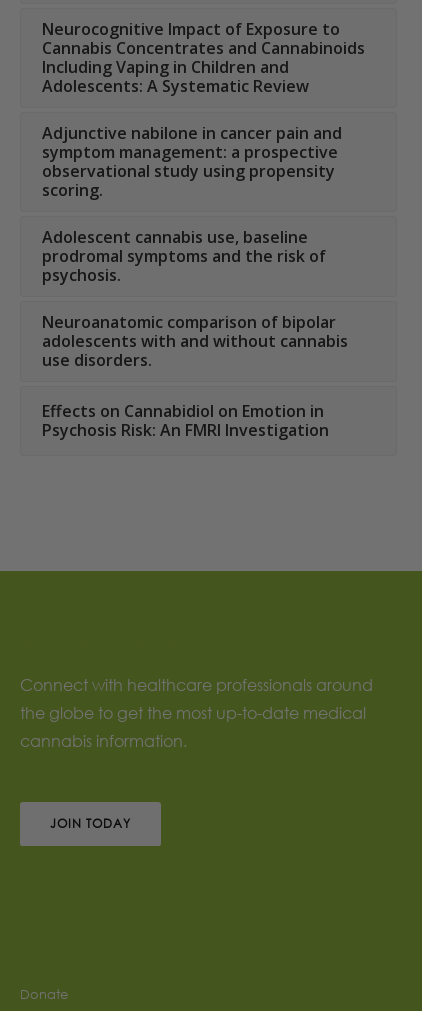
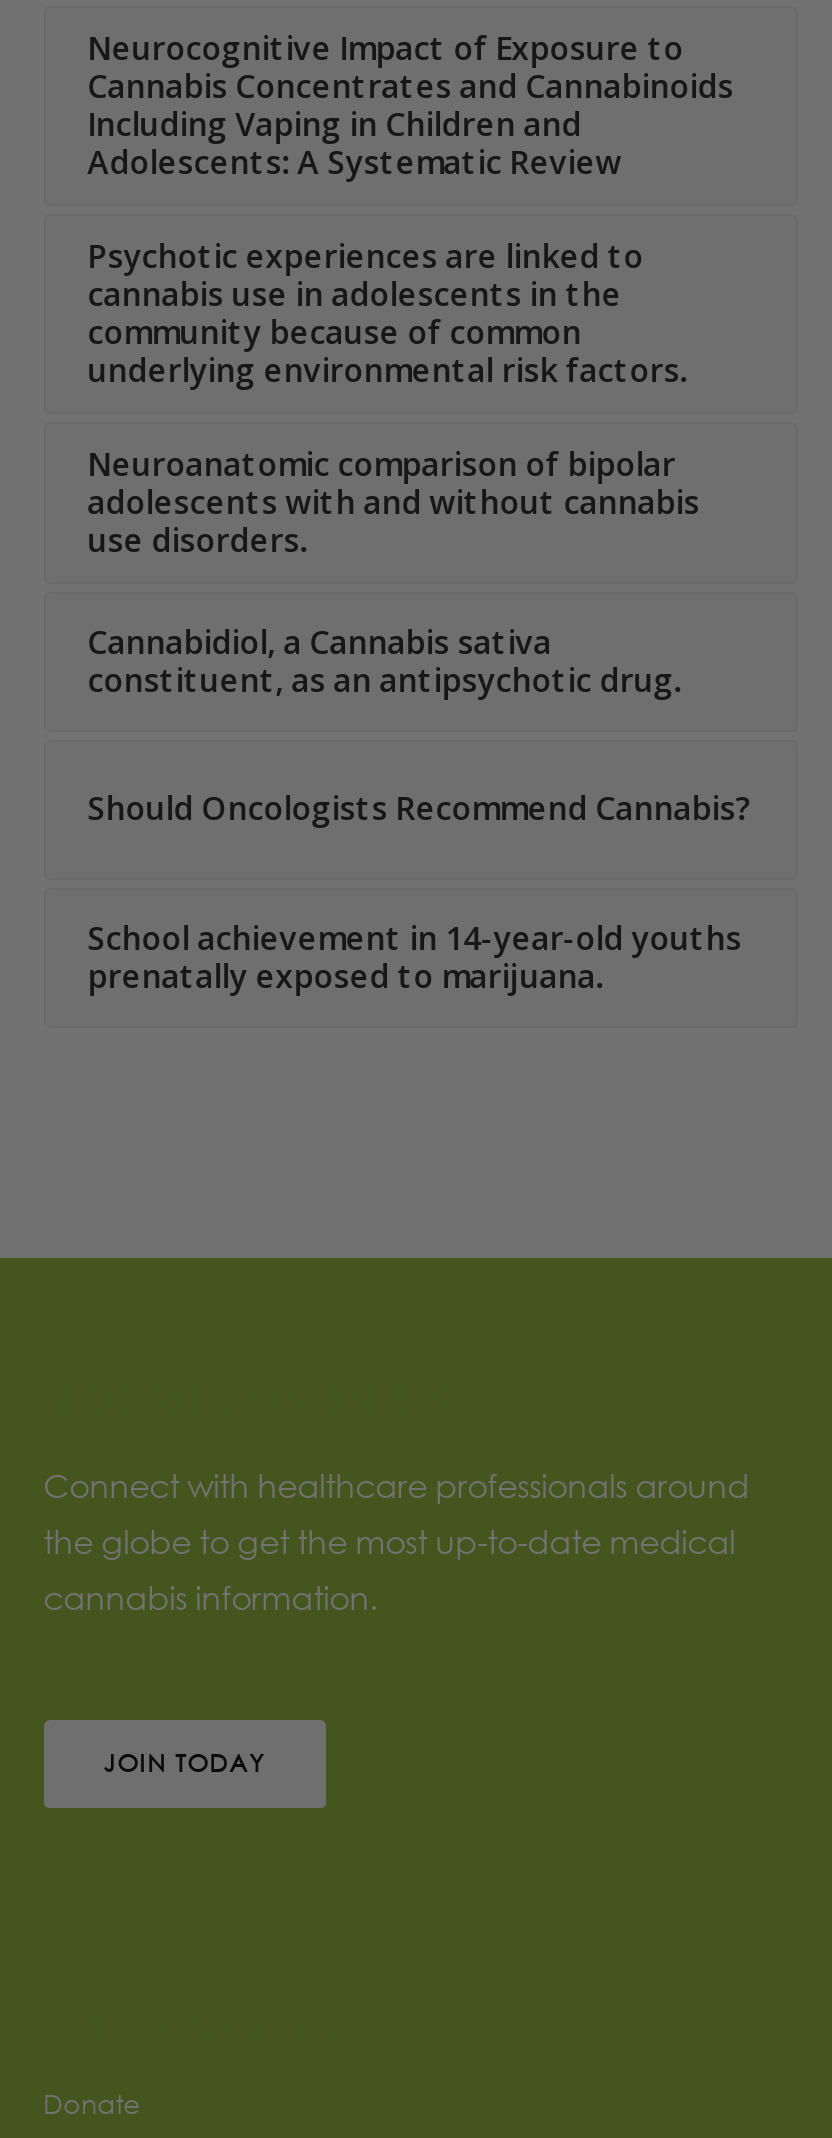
- Adjunctive nabilone in cancer pain and
- symptom management: a prospective
- observational study using propensity
- scoring.
- Adolescent cannabis use, baseline
- prodromal symptoms and the risk of
- psychosis.
+ Psychotic experiences are linked to
+ cannabis use in adolescents in the
+ community because of common
+ underlying environmental risk factors.

moved up: Neuroanatomic comparison of bipolar | adolescents with and without cannabis | use disorders.

- Effects on Cannabidiol on Emotion in
- Psychosis Risk: An FMRI Investigation
+ Cannabidiol, a Cannabis sativa
+ constituent, as an antipsychotic drug.
+ Should Oncologists Recommend Cannabis?
+ School achievement in 14-year-old youths
+ prenatally exposed to marijuana.
